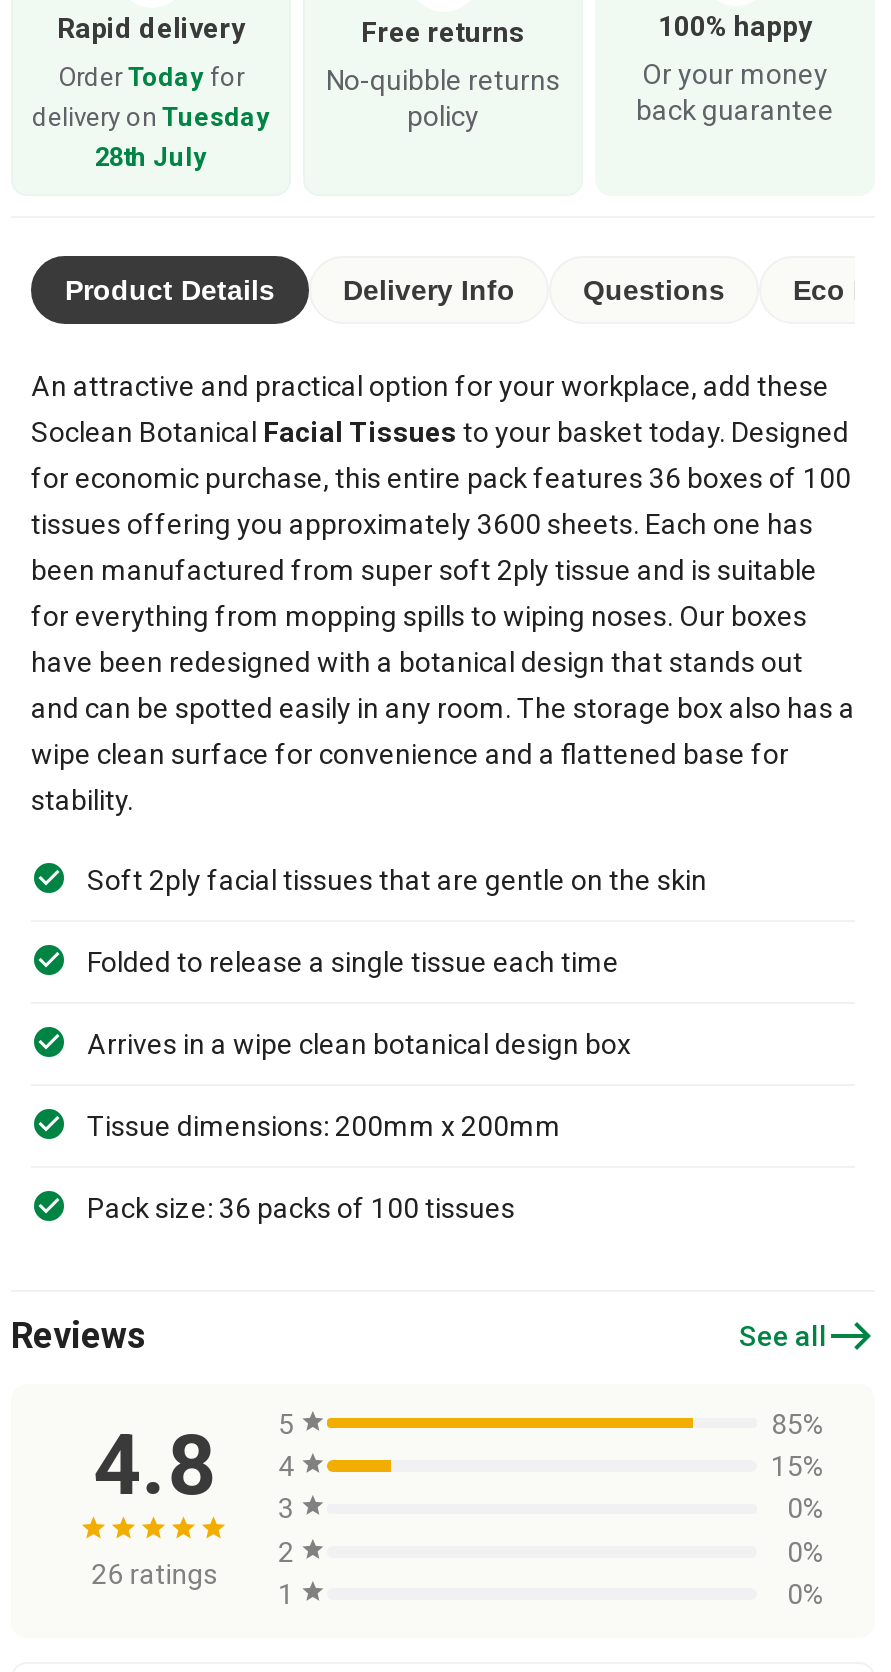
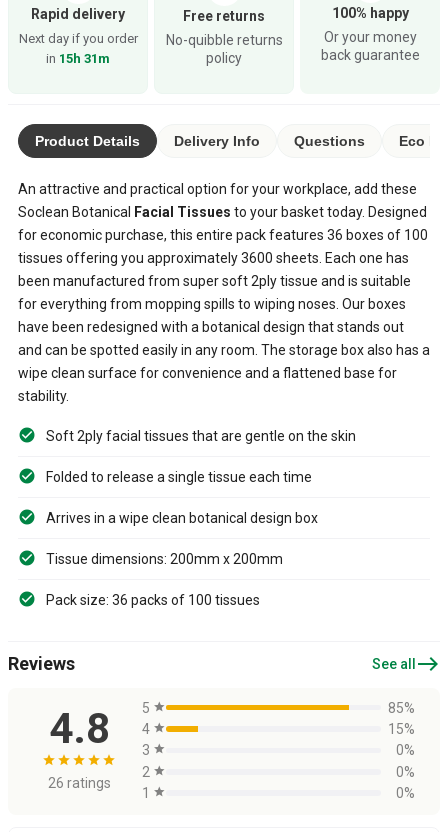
- OrderToday for
- delivery on Tuesday
- 28th July
+ Next day if you order
+ in 15h 31m
